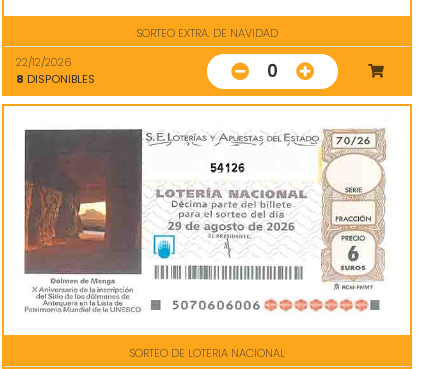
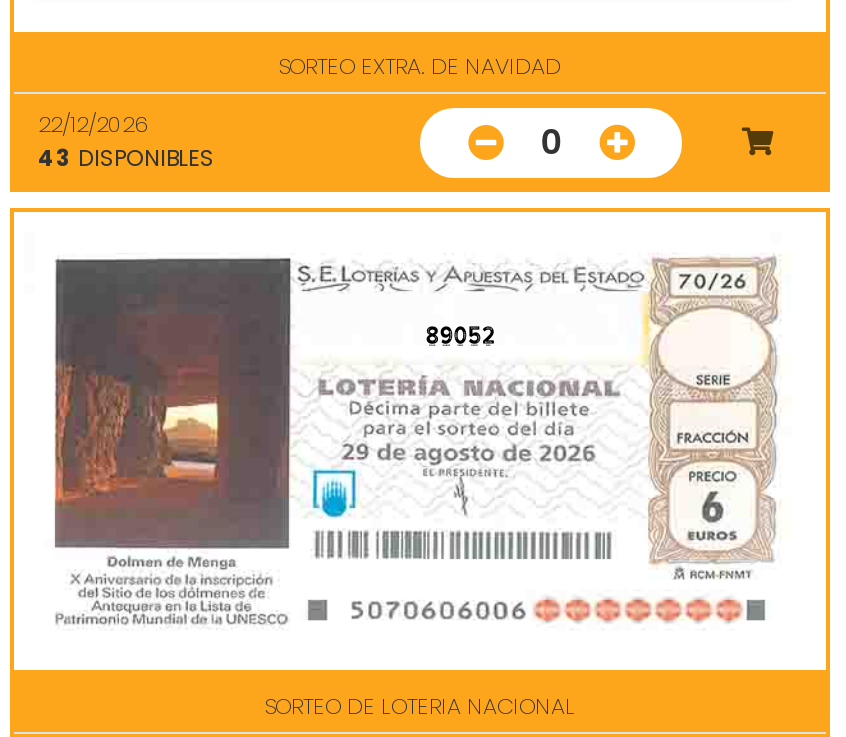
- 8 DISPONIBLES
+ 43 DISPONIBLES

- 54126
+ 89052
